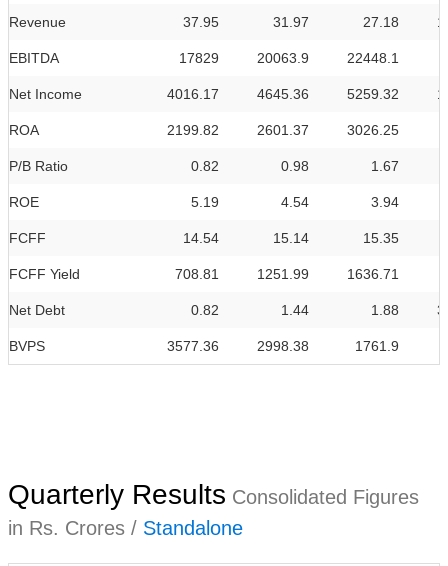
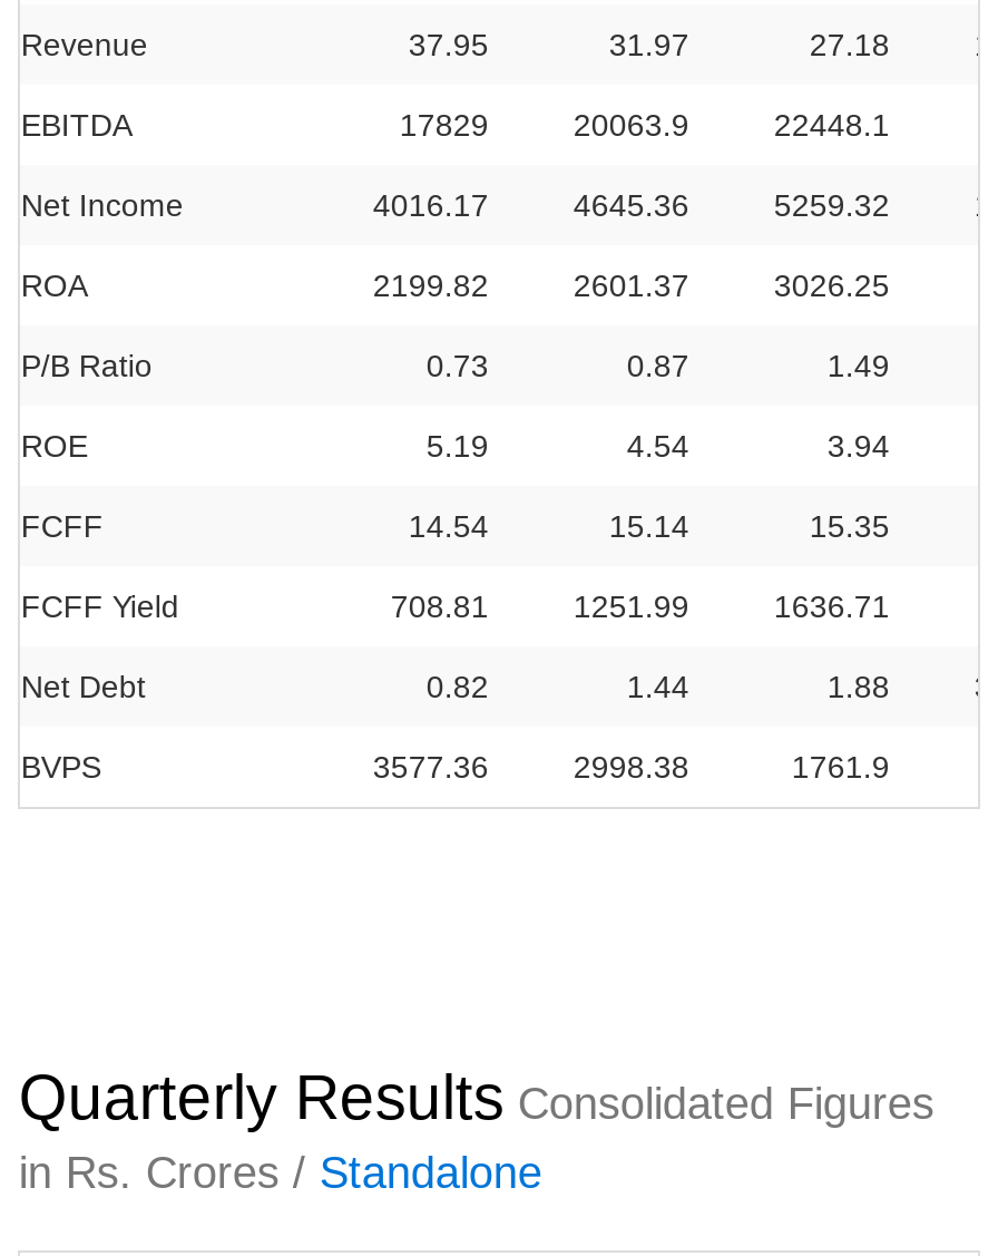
- 0.82
+ 0.73

- 0.98
+ 0.87

- 1.67
+ 1.49
